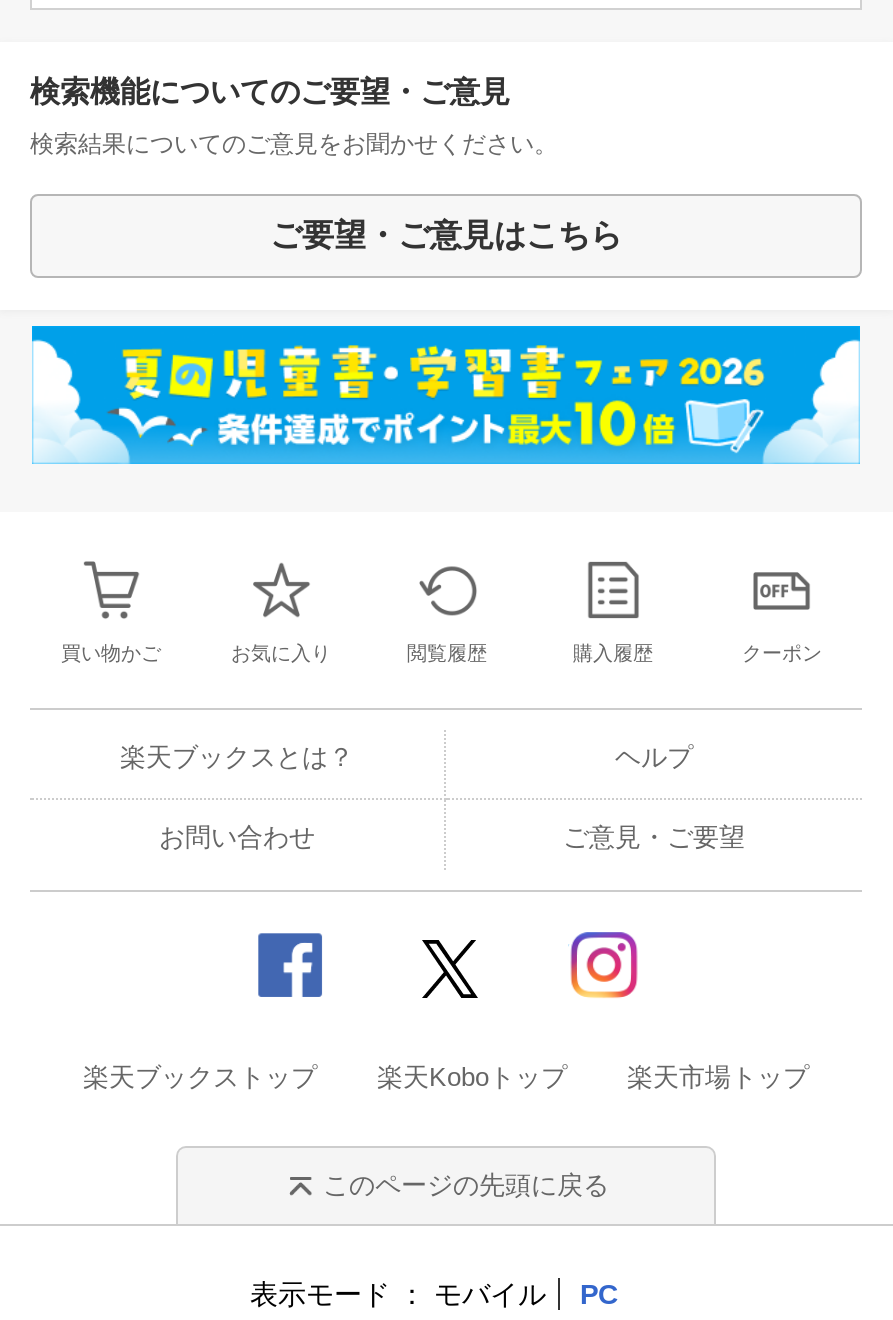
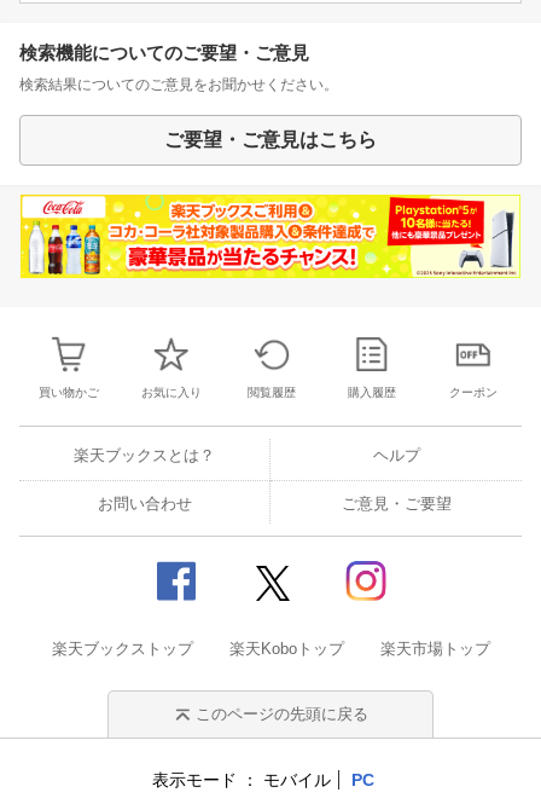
- [image]
+ [image]
